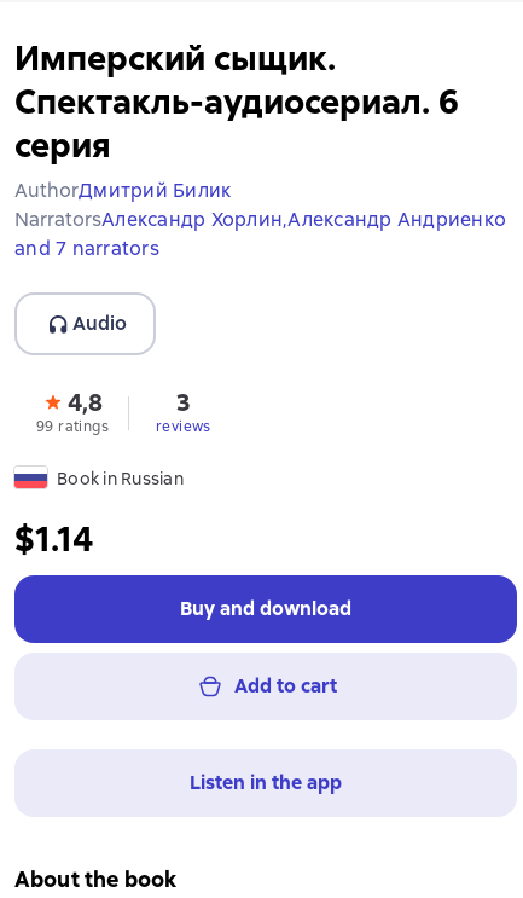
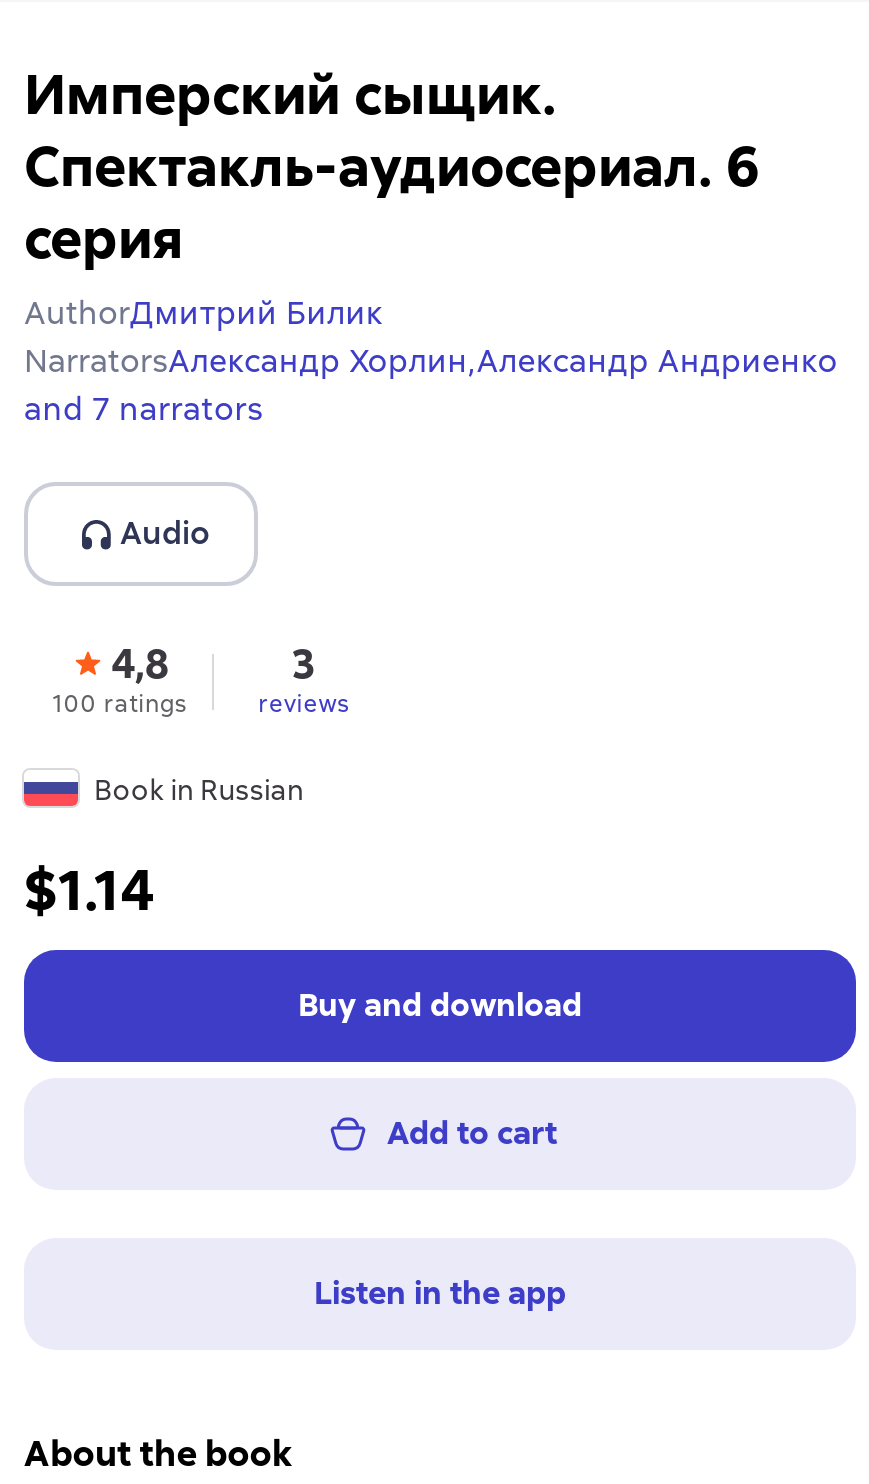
- 99 ratings
+ 100 ratings
